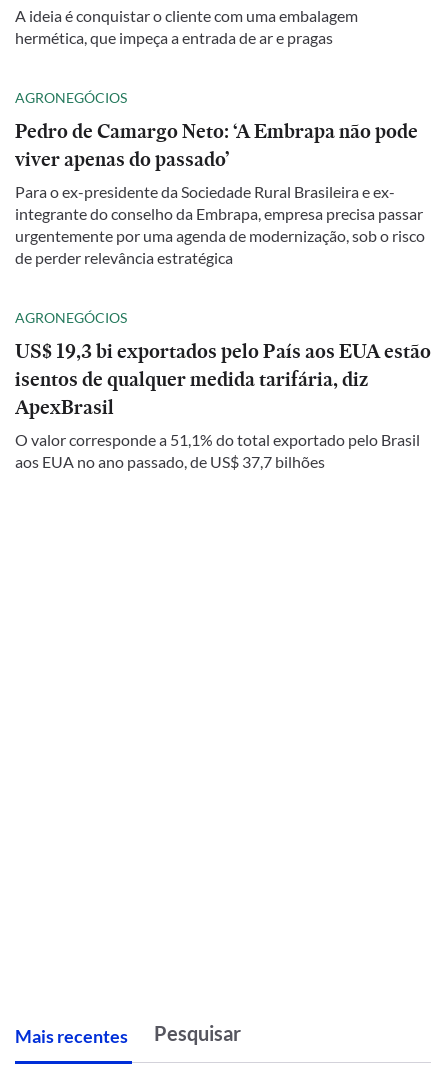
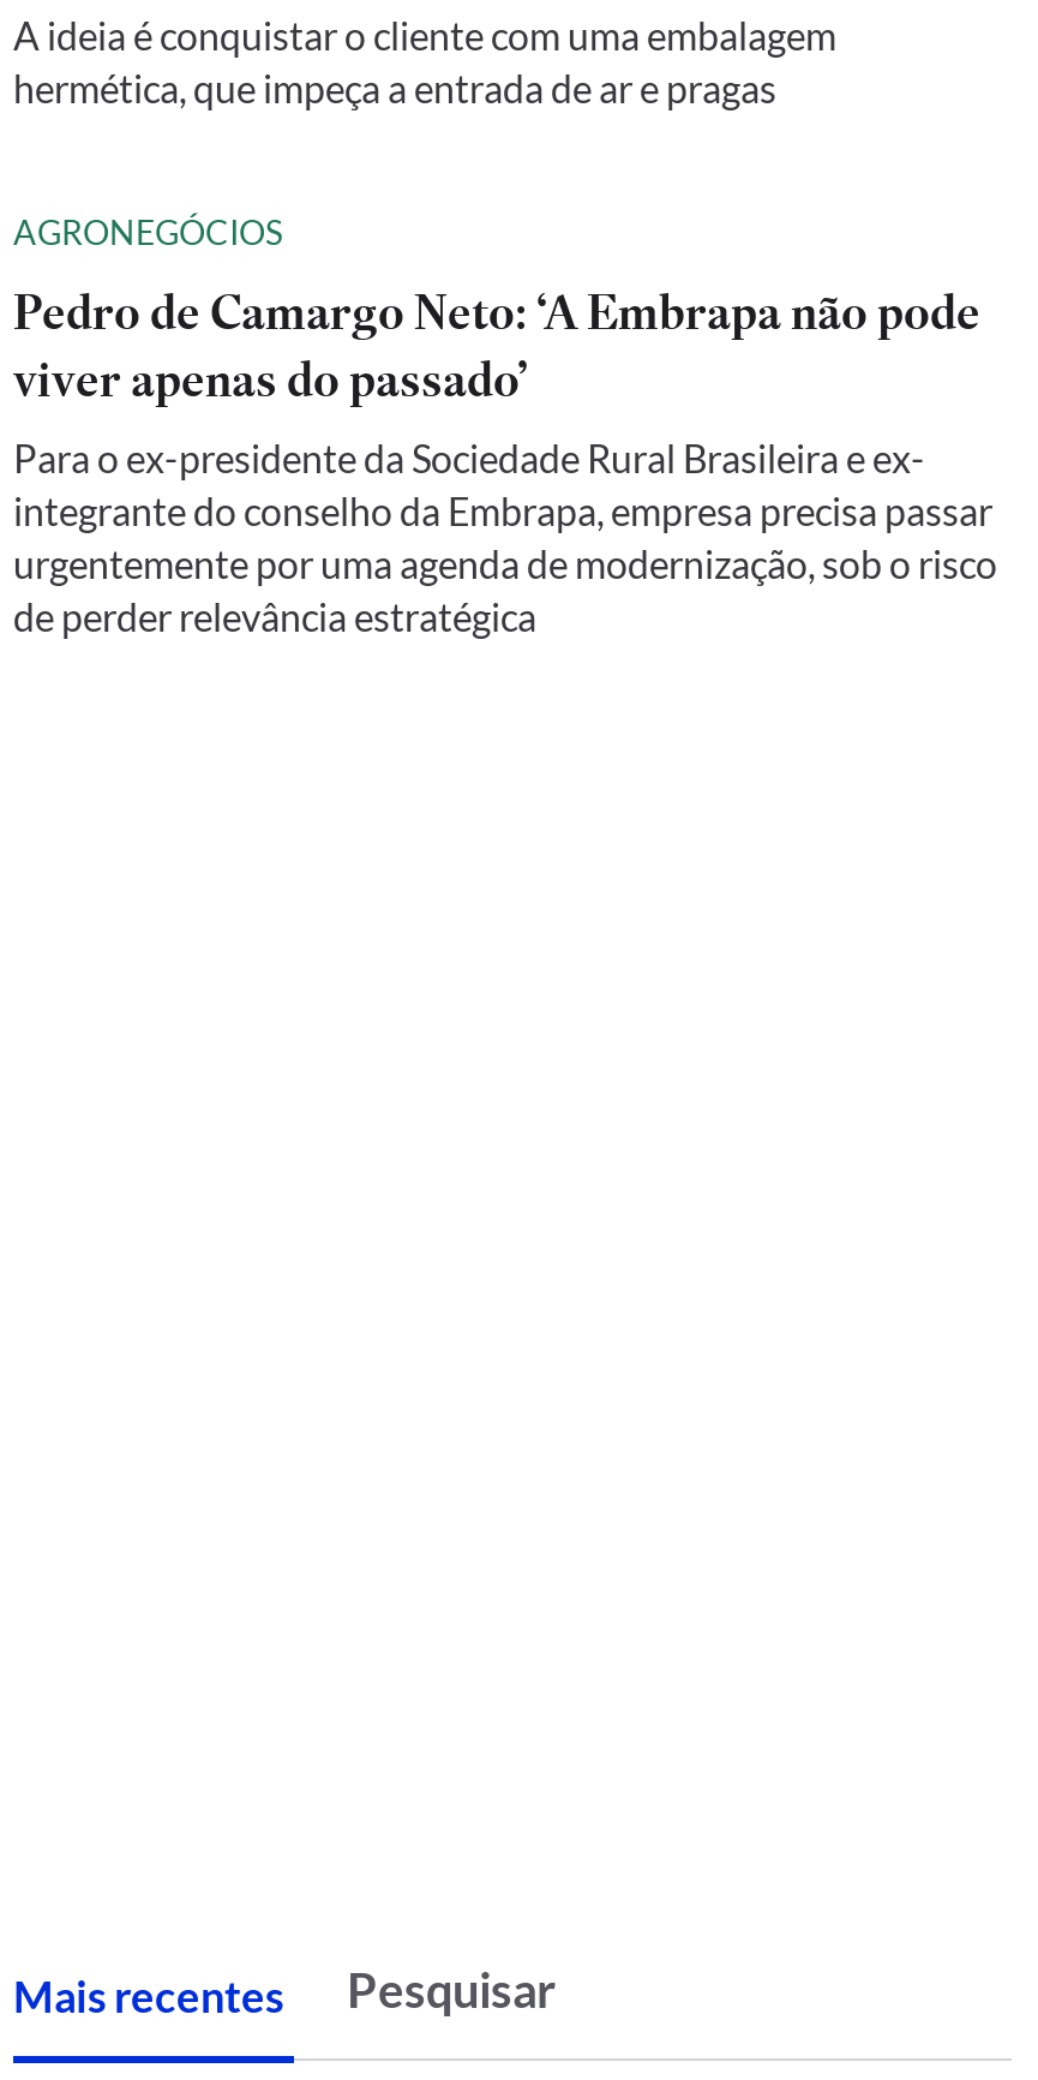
- AGRONEGÓCIOS
- US$ 19,3 bi exportados pelo País aos EUA estão
- isentos de qualquer medida tarifária, diz
- ApexBrasil
- O valor corresponde a 51,1% do total exportado pelo Brasil
- aos EUA no ano passado, de US$ 37,7 bilhões
